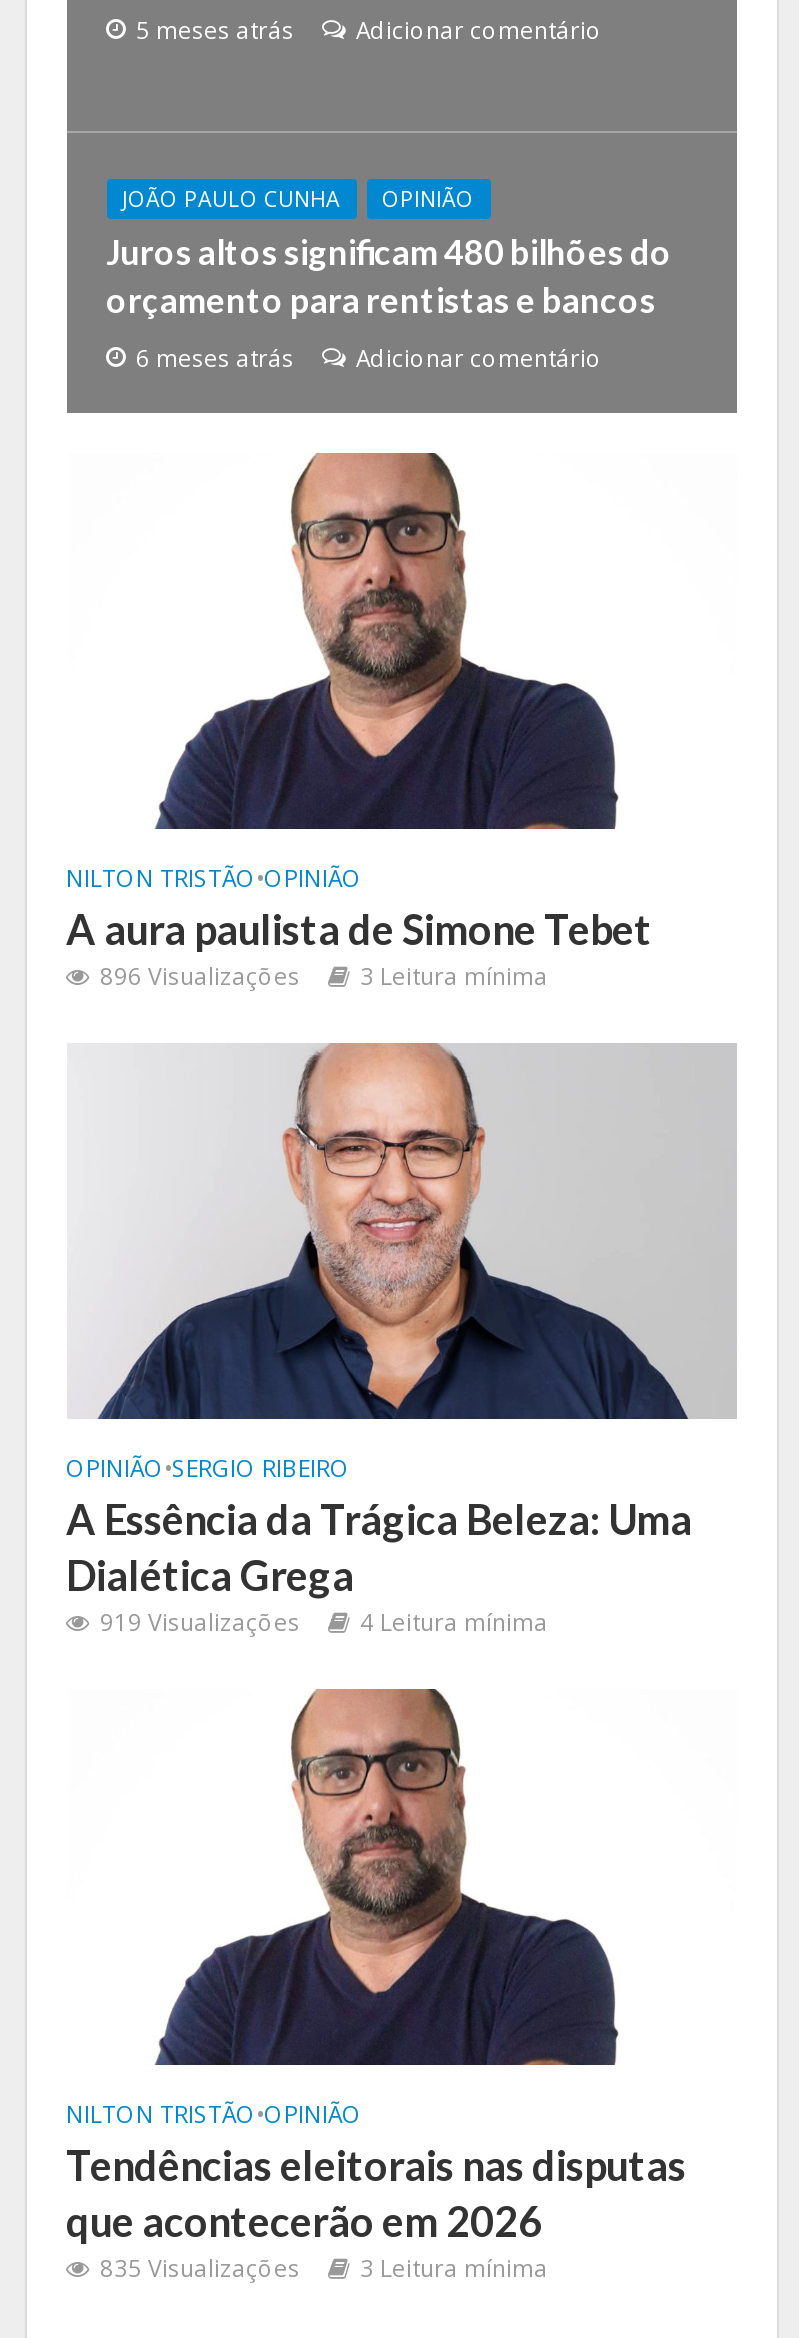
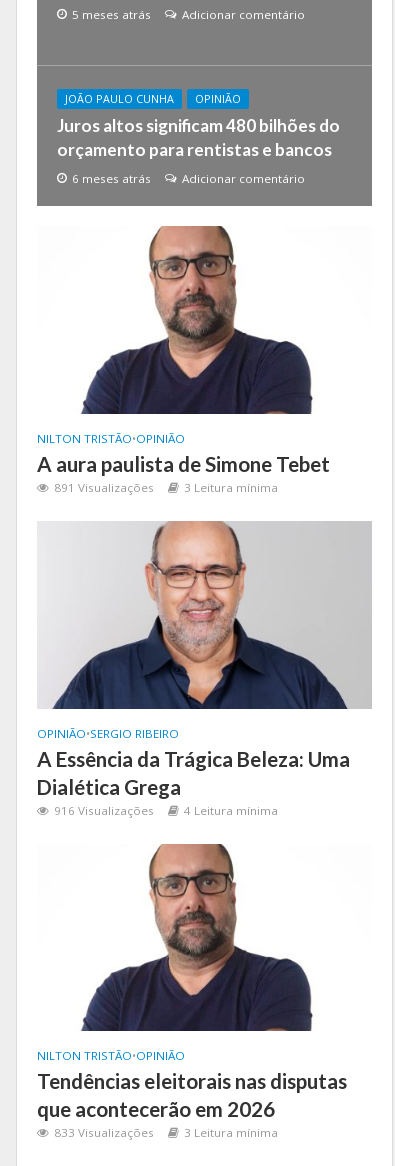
- 896 Visualizações
+ 891 Visualizações

- 919 Visualizações
+ 916 Visualizações

- 835 Visualizações
+ 833 Visualizações
